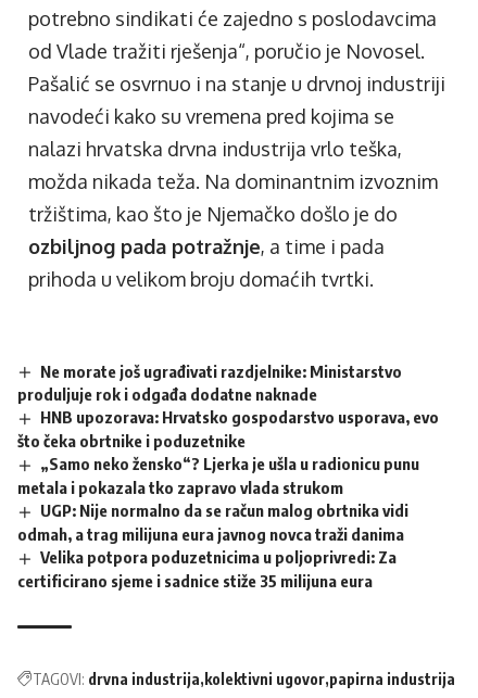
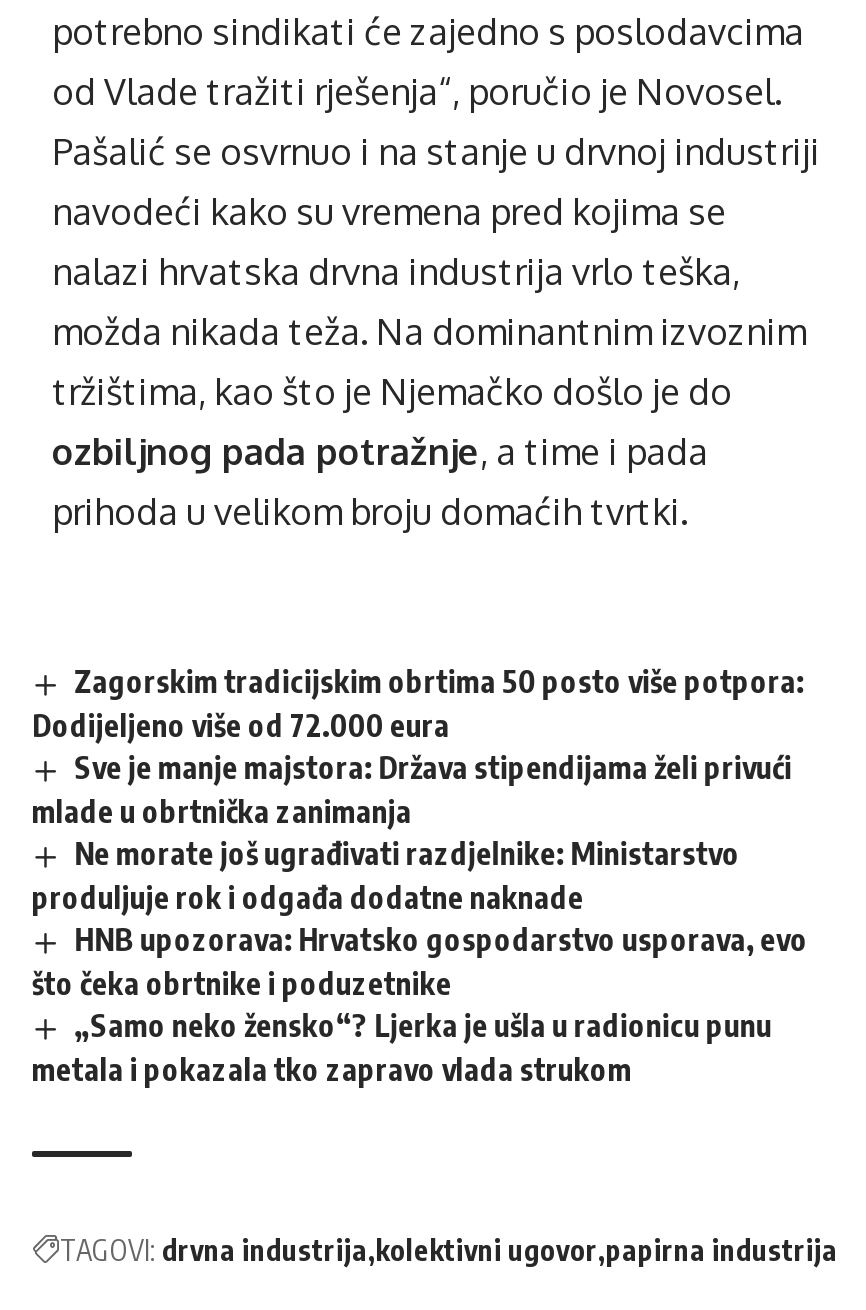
+ Zagorskim tradicijskim obrtima 50 posto više potpora:
+ Dodijeljeno više od 72.000 eura
+ Sve je manje majstora: Država stipendijama želi privući
+ mlade u obrtnička zanimanja

moved down: Ne morate još ugrađivati razdjelnike: Ministarstvo | produljuje rok i odgađa dodatne naknade | HNB upozorava: Hrvatsko gospodarstvo usporava, evo | što čeka obrtnike i poduzetnike | „Samo neko žensko“? Ljerka je ušla u radionicu punu | metala i pokazala tko zapravo vlada strukom

- UGP: Nije normalno da se račun malog obrtnika vidi
- odmah, a trag milijuna eura javnog novca traži danima
- Velika potpora poduzetnicima u poljoprivredi: Za
- certificirano sjeme i sadnice stiže 35 milijuna eura
